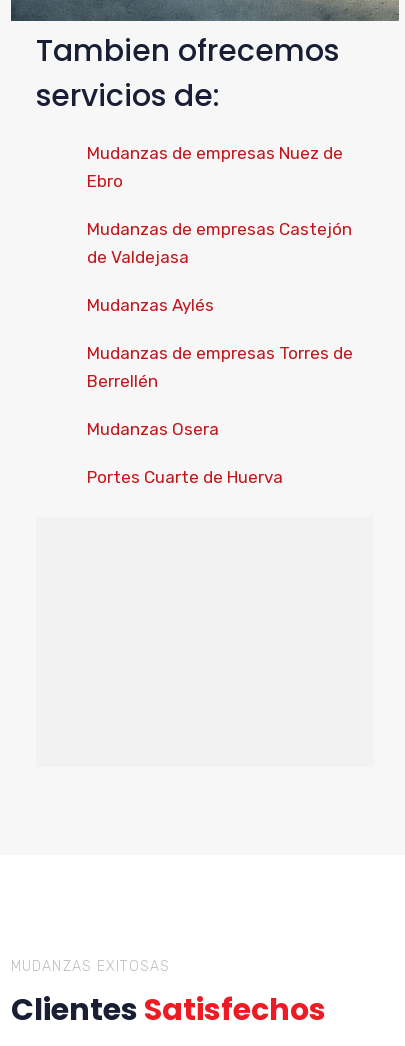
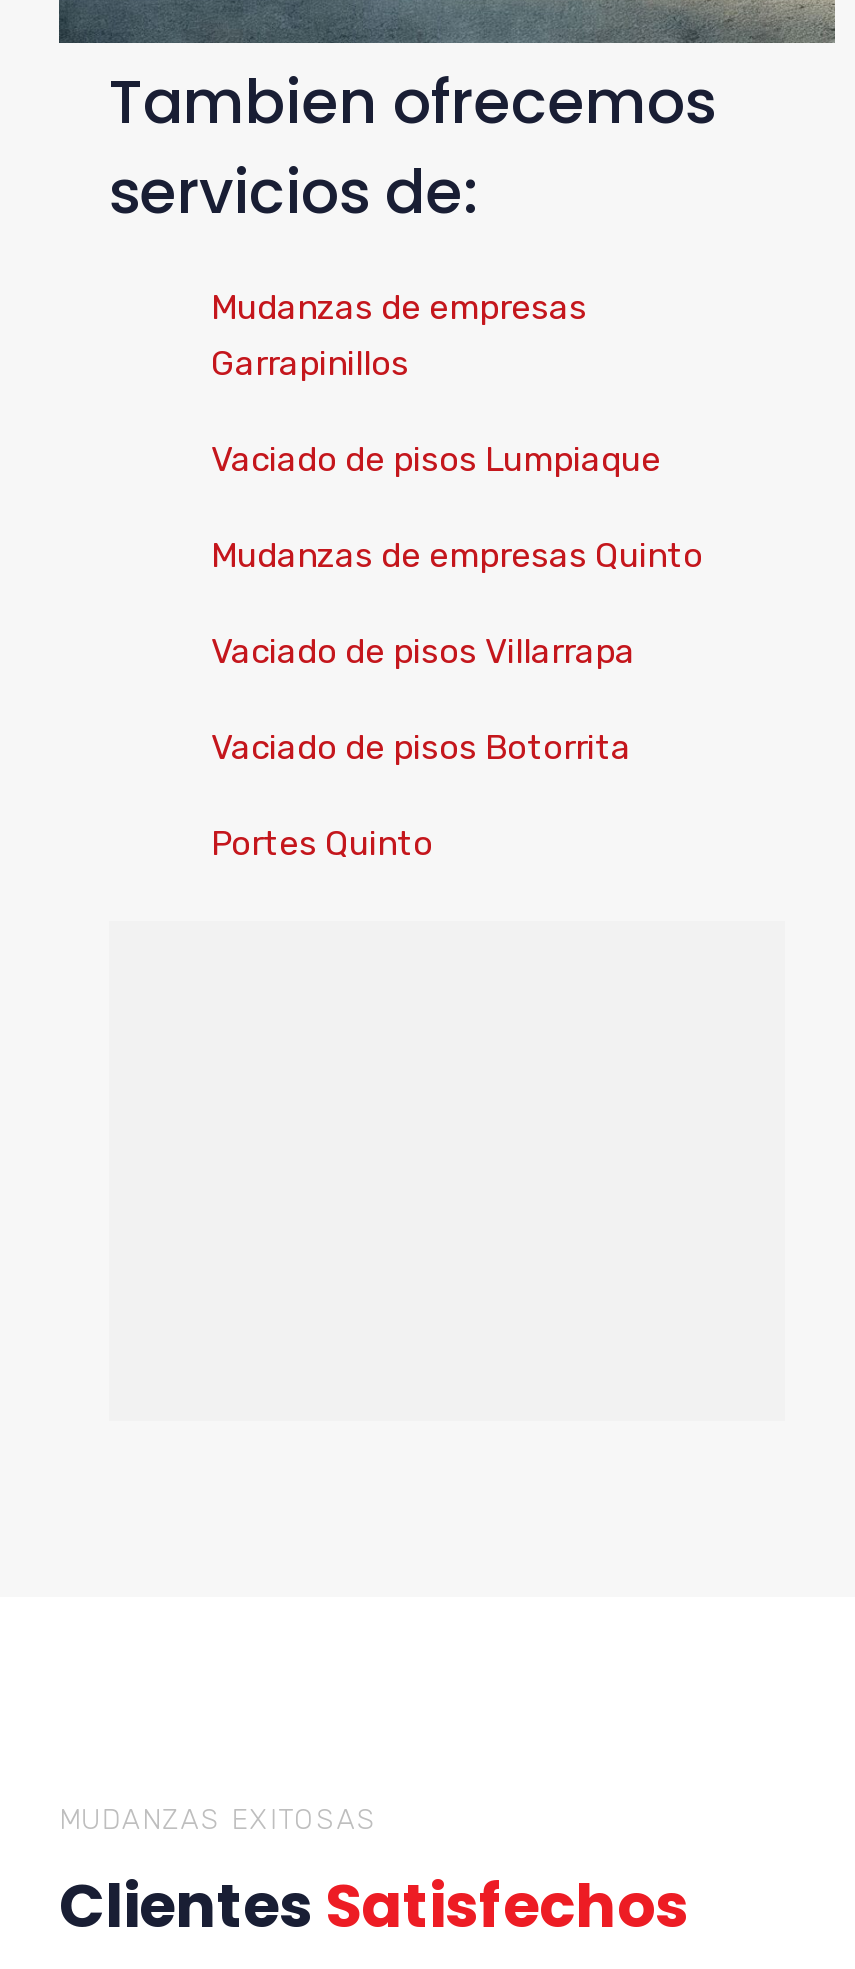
- Mudanzas de empresas Nuez de
- Ebro
+ Mudanzas de empresas
+ Garrapinillos

- Mudanzas de empresas Castejón
- de Valdejasa
+ Vaciado de pisos Lumpiaque

- Mudanzas Aylés
+ Mudanzas de empresas Quinto

- Mudanzas de empresas Torres de
- Berrellén
+ Vaciado de pisos Villarrapa

- Mudanzas Osera
+ Vaciado de pisos Botorrita

- Portes Cuarte de Huerva
+ Portes Quinto
